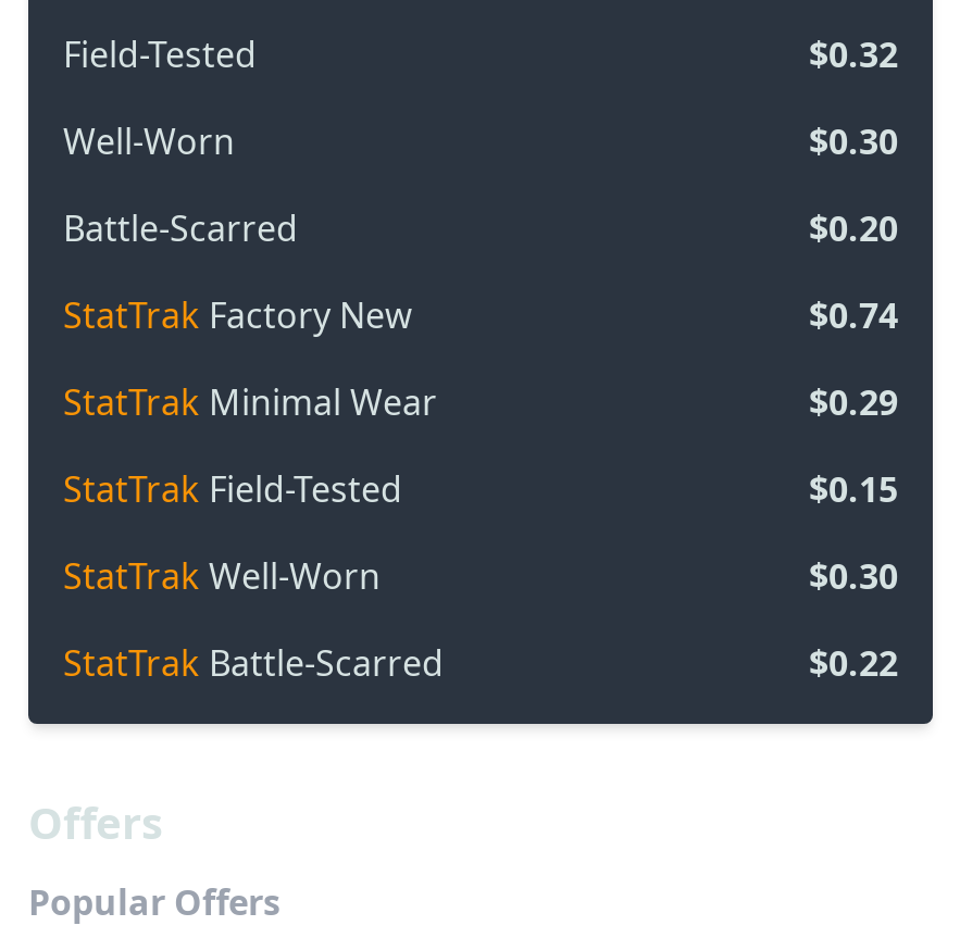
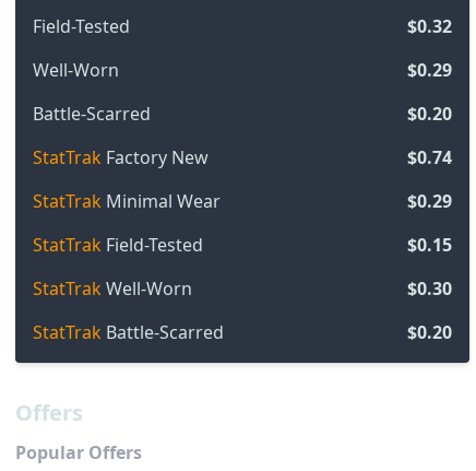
- $0.30
+ $0.29

- $0.22
+ $0.20
